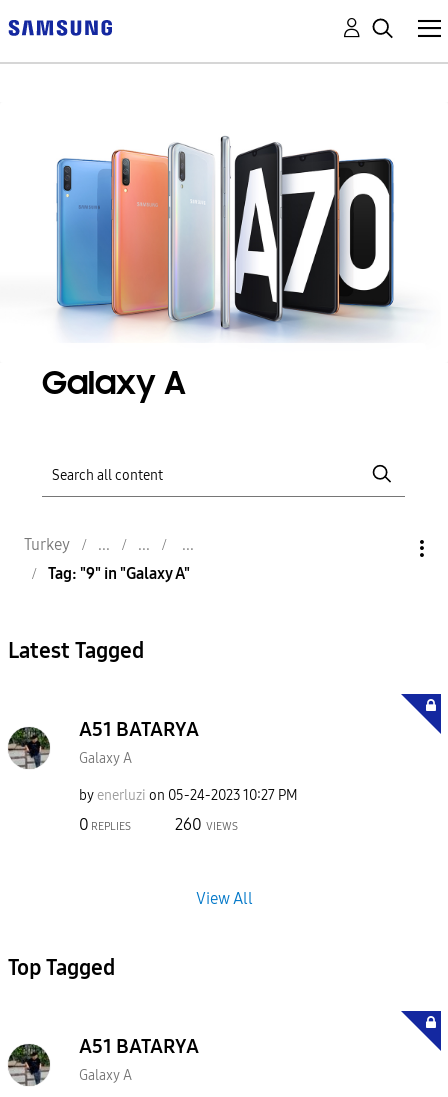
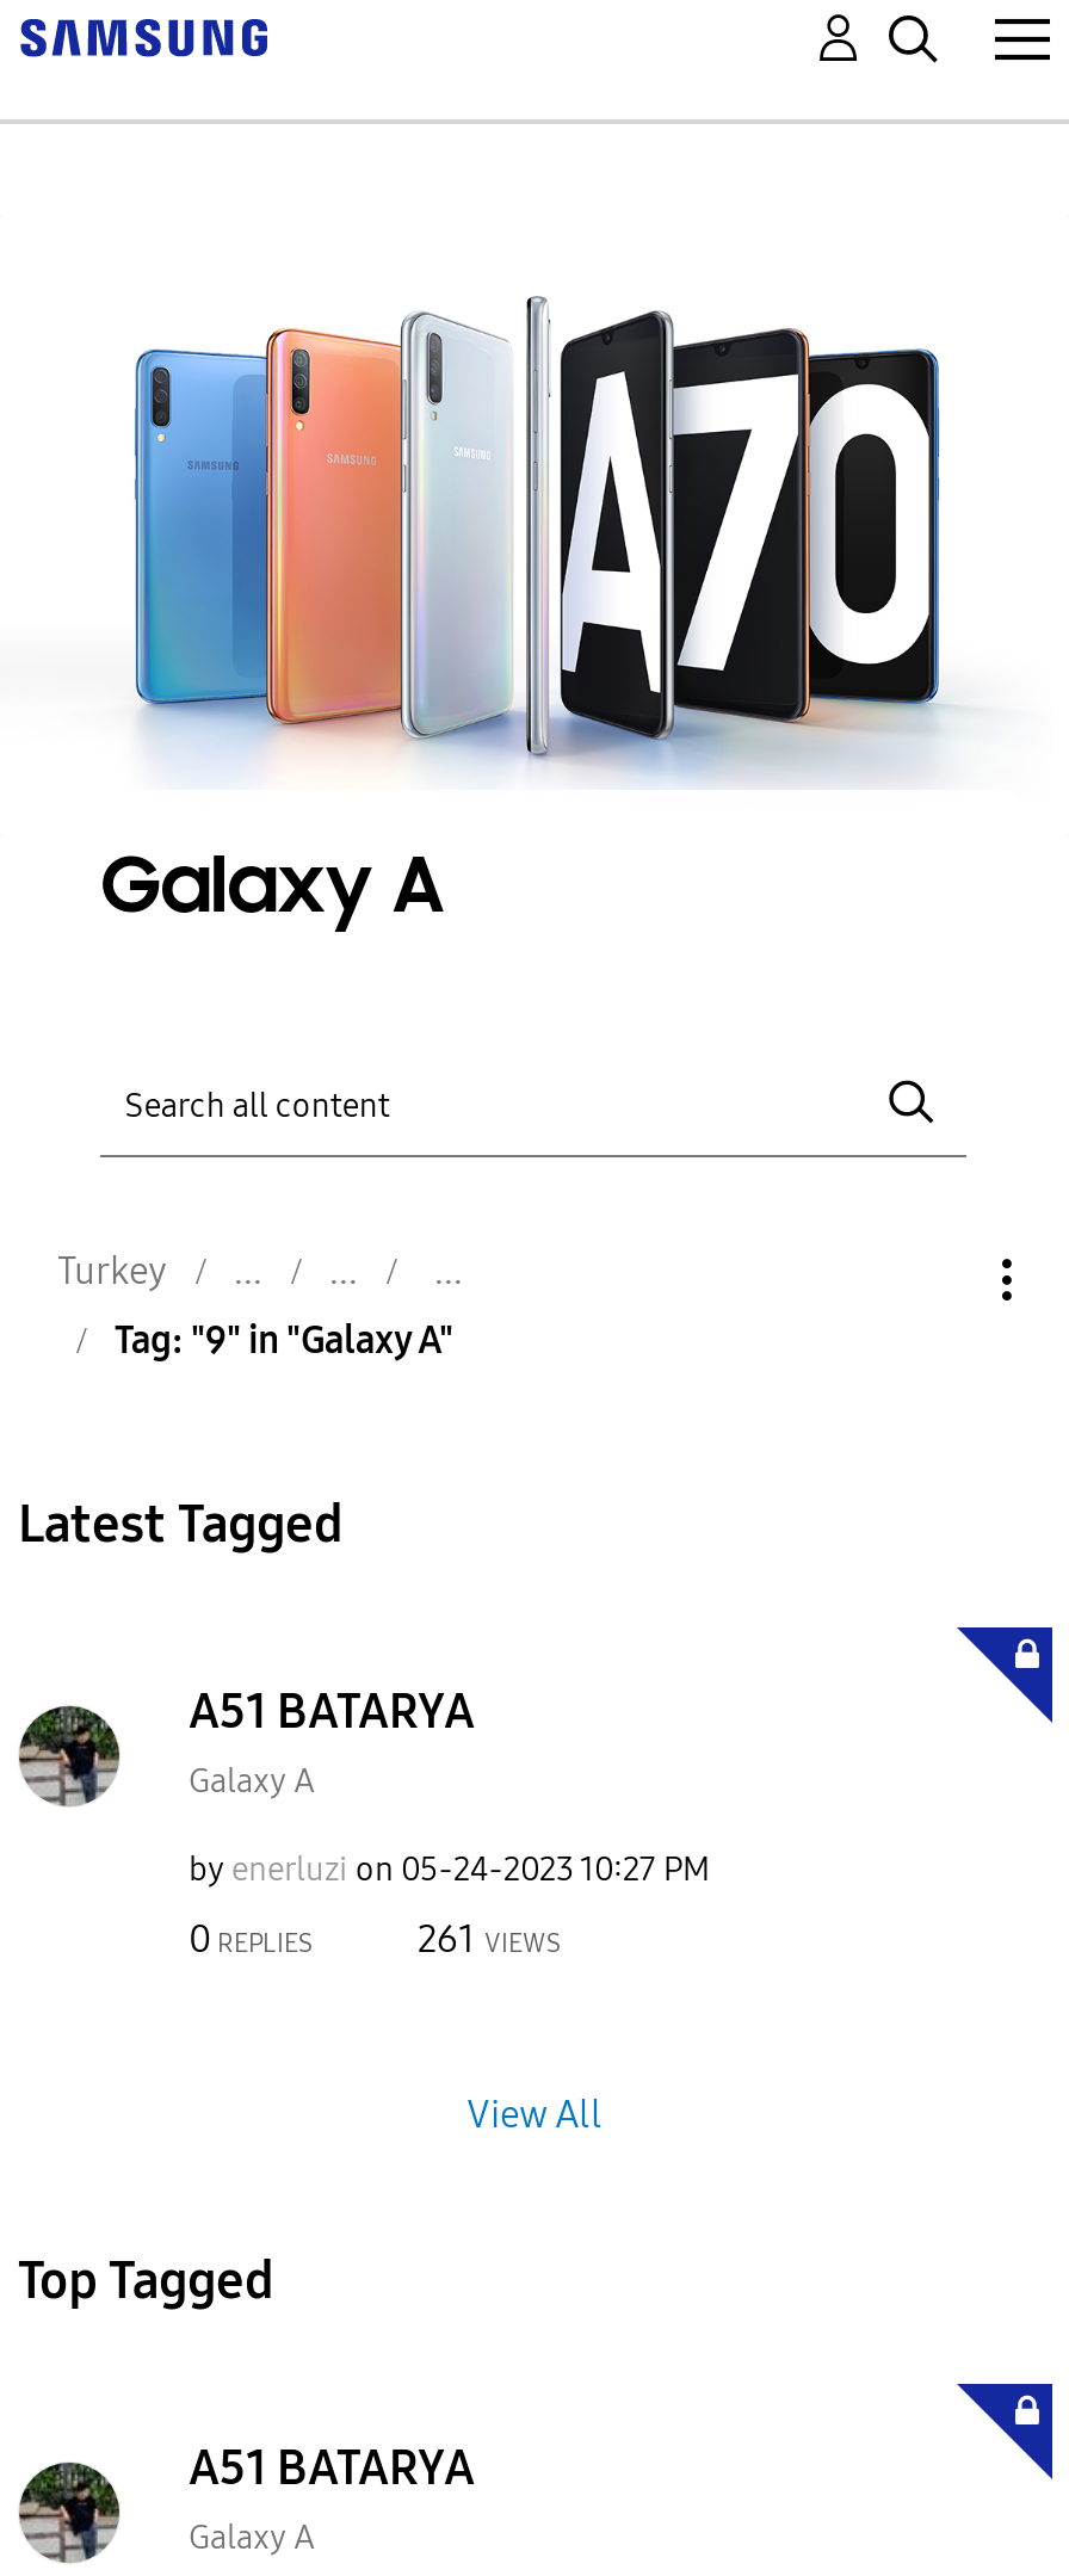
- 260 VIEWS
+ 261 VIEWS
